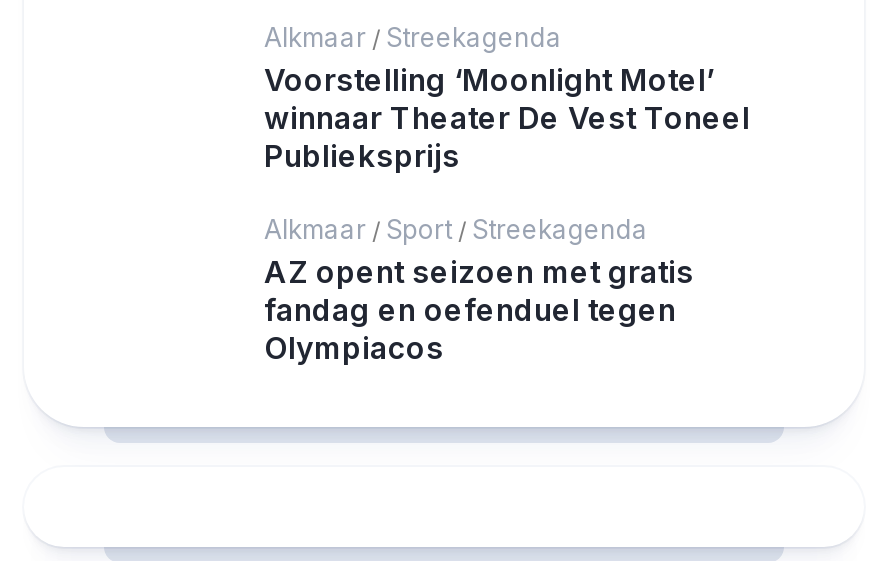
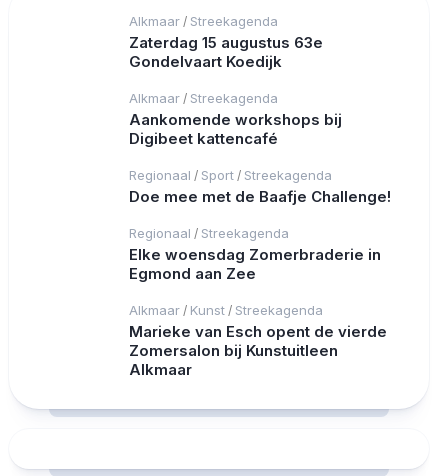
- Voorstelling ‘Moonlight Motel’
- winnaar Theater De Vest Toneel
- Publieksprijs
- Alkmaar / Sport / Streekagenda
- AZ opent seizoen met gratis
- fandag en oefenduel tegen
- Olympiacos
+ Zaterdag 15 augustus 63e
+ Gondelvaart Koedijk
+ Alkmaar / Streekagenda
+ Aankomende workshops bij
+ Digibeet kattencafé
+ Regionaal / Sport / Streekagenda
+ Doe mee met de Baafje Challenge!
+ Regionaal / Streekagenda
+ Elke woensdag Zomerbraderie in
+ Egmond aan Zee
+ Alkmaar / Kunst / Streekagenda
+ Marieke van Esch opent de vierde
+ Zomersalon bij Kunstuitleen
+ Alkmaar
